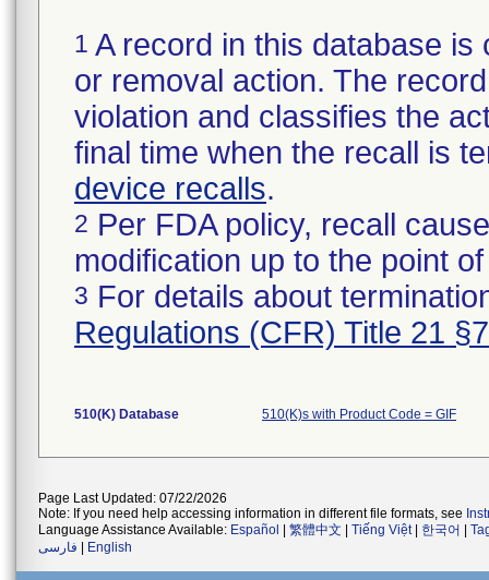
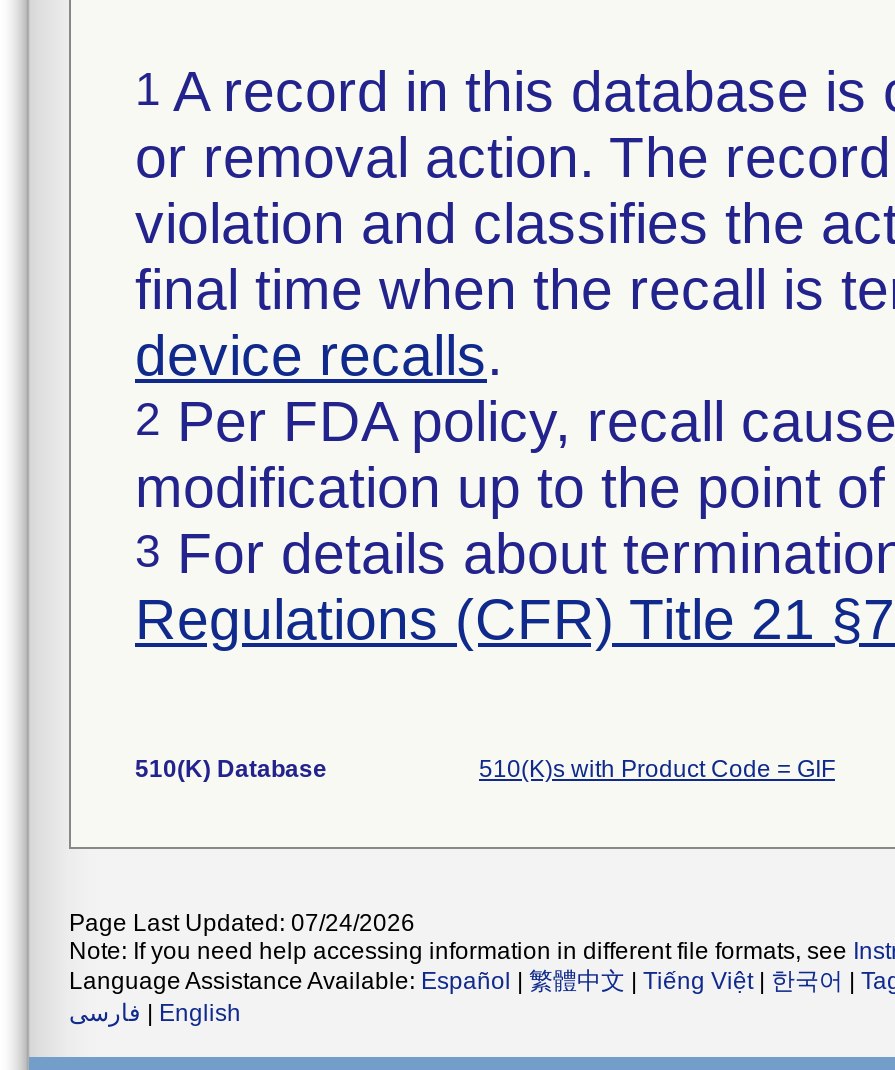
- Page Last Updated: 07/22/2026
+ Page Last Updated: 07/24/2026
